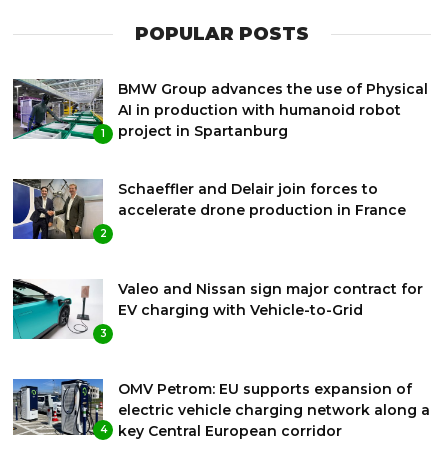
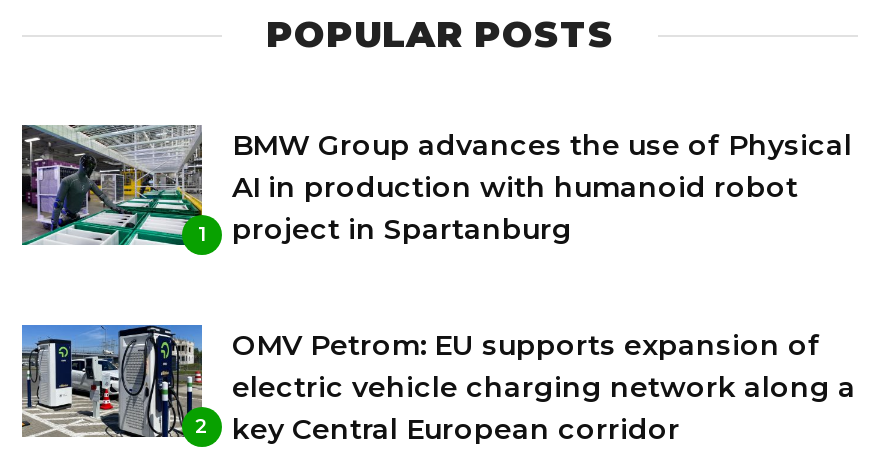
- [image]
- Schaeffler and Delair join forces to
- accelerate drone production in France

- [image]
- 3

- Valeo and Nissan sign major contract for
- EV charging with Vehicle-to-Grid

- 4
